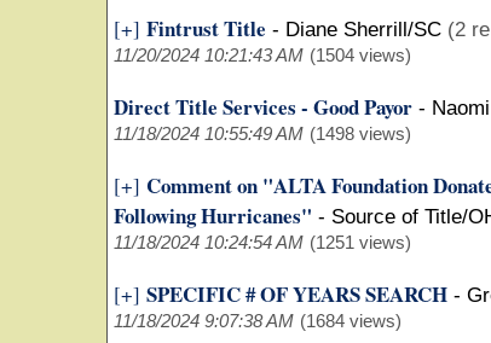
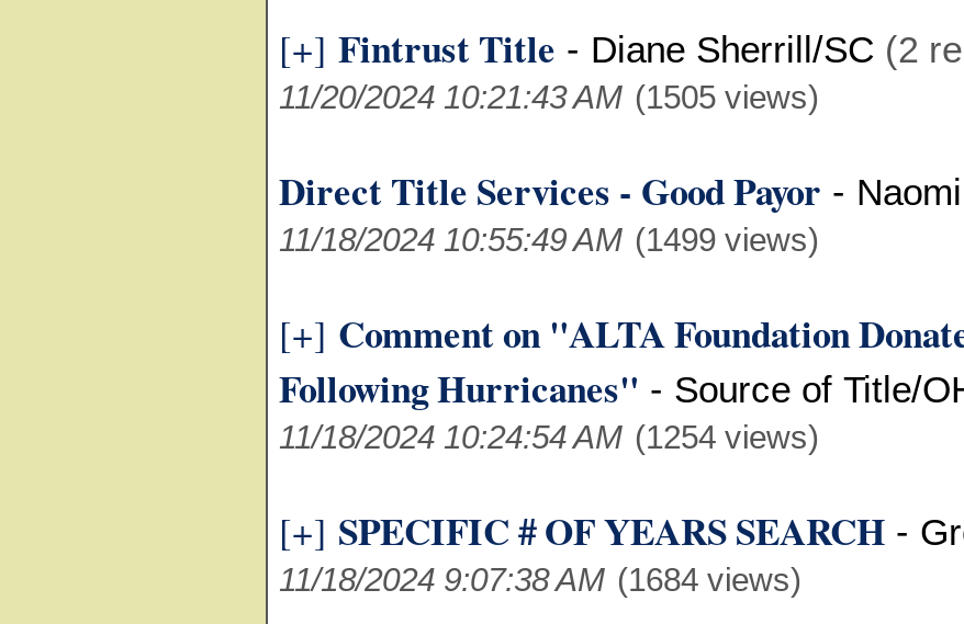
- 11/20/2024 10:21:43 AM (1504 views)
+ 11/20/2024 10:21:43 AM (1505 views)

- 11/18/2024 10:55:49 AM (1498 views)
+ 11/18/2024 10:55:49 AM (1499 views)

- 11/18/2024 10:24:54 AM (1251 views)
+ 11/18/2024 10:24:54 AM (1254 views)
